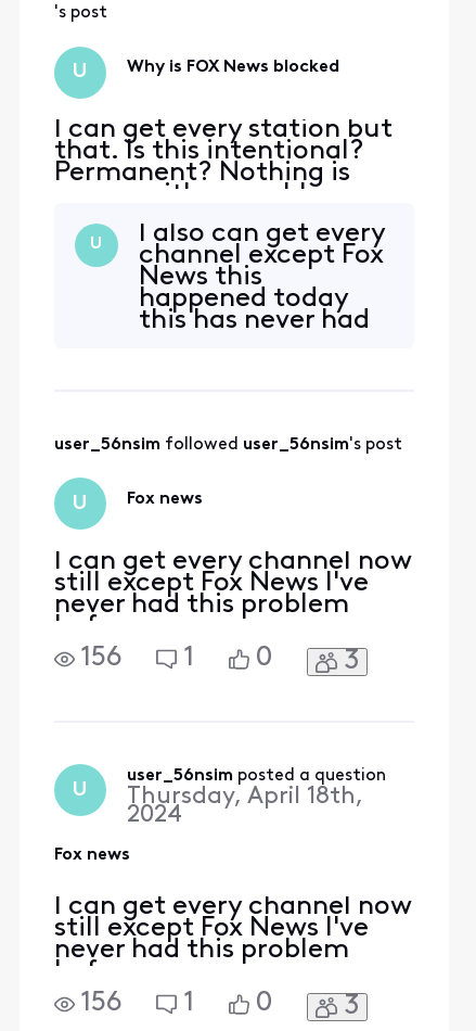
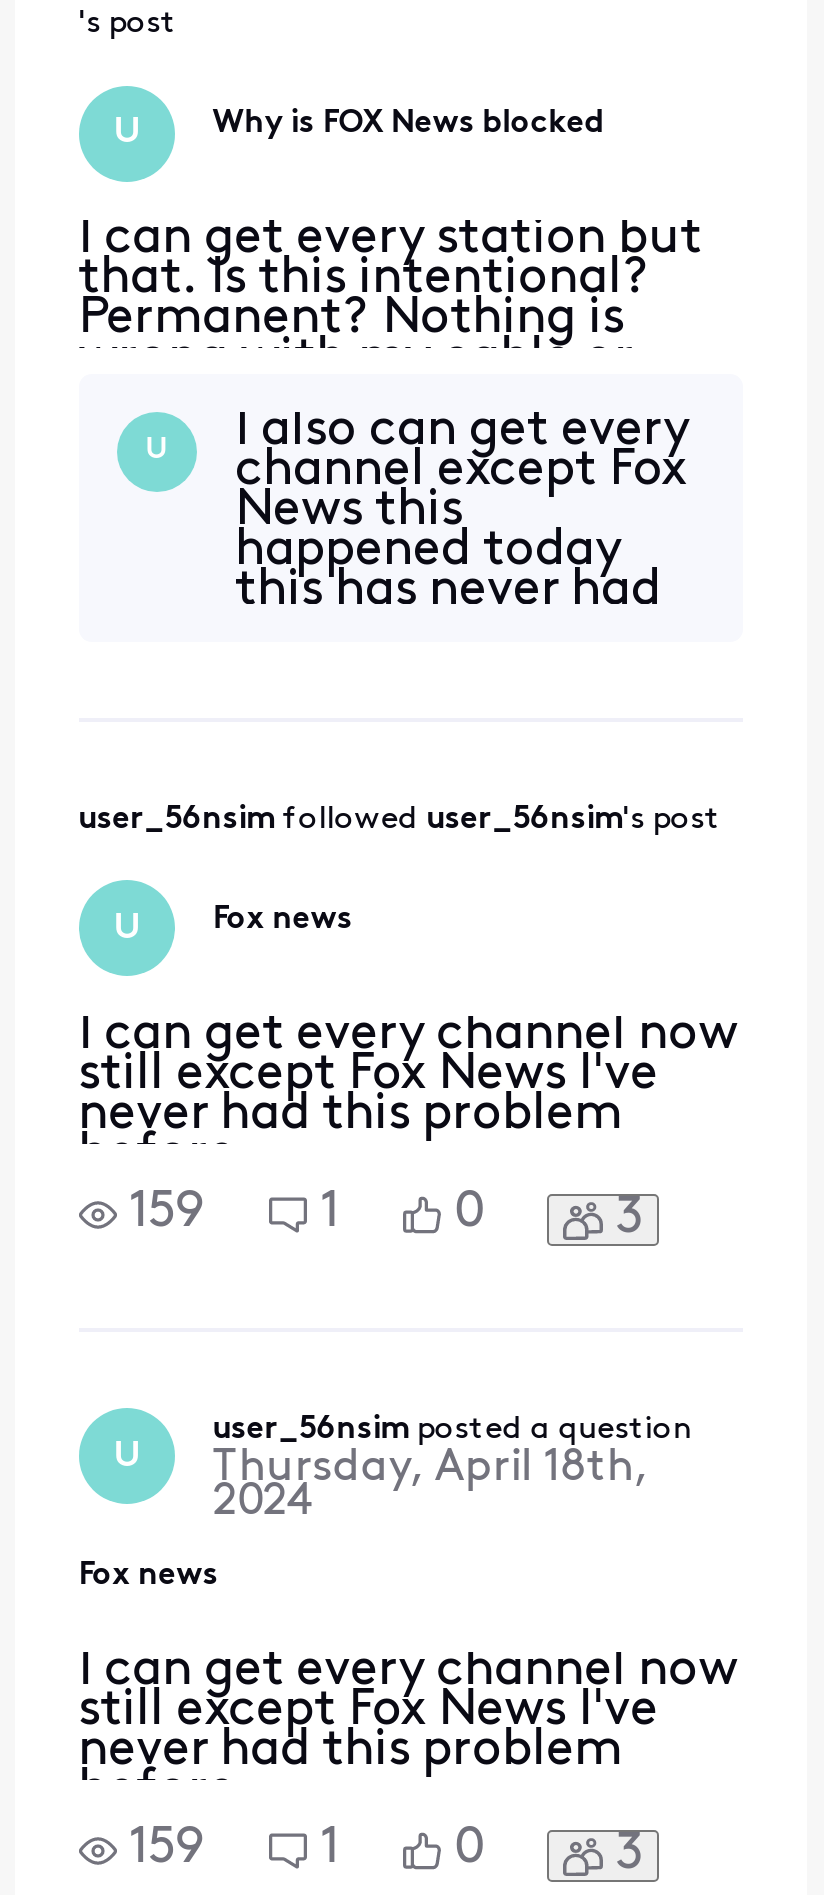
- 156
+ 159

- 156
+ 159
